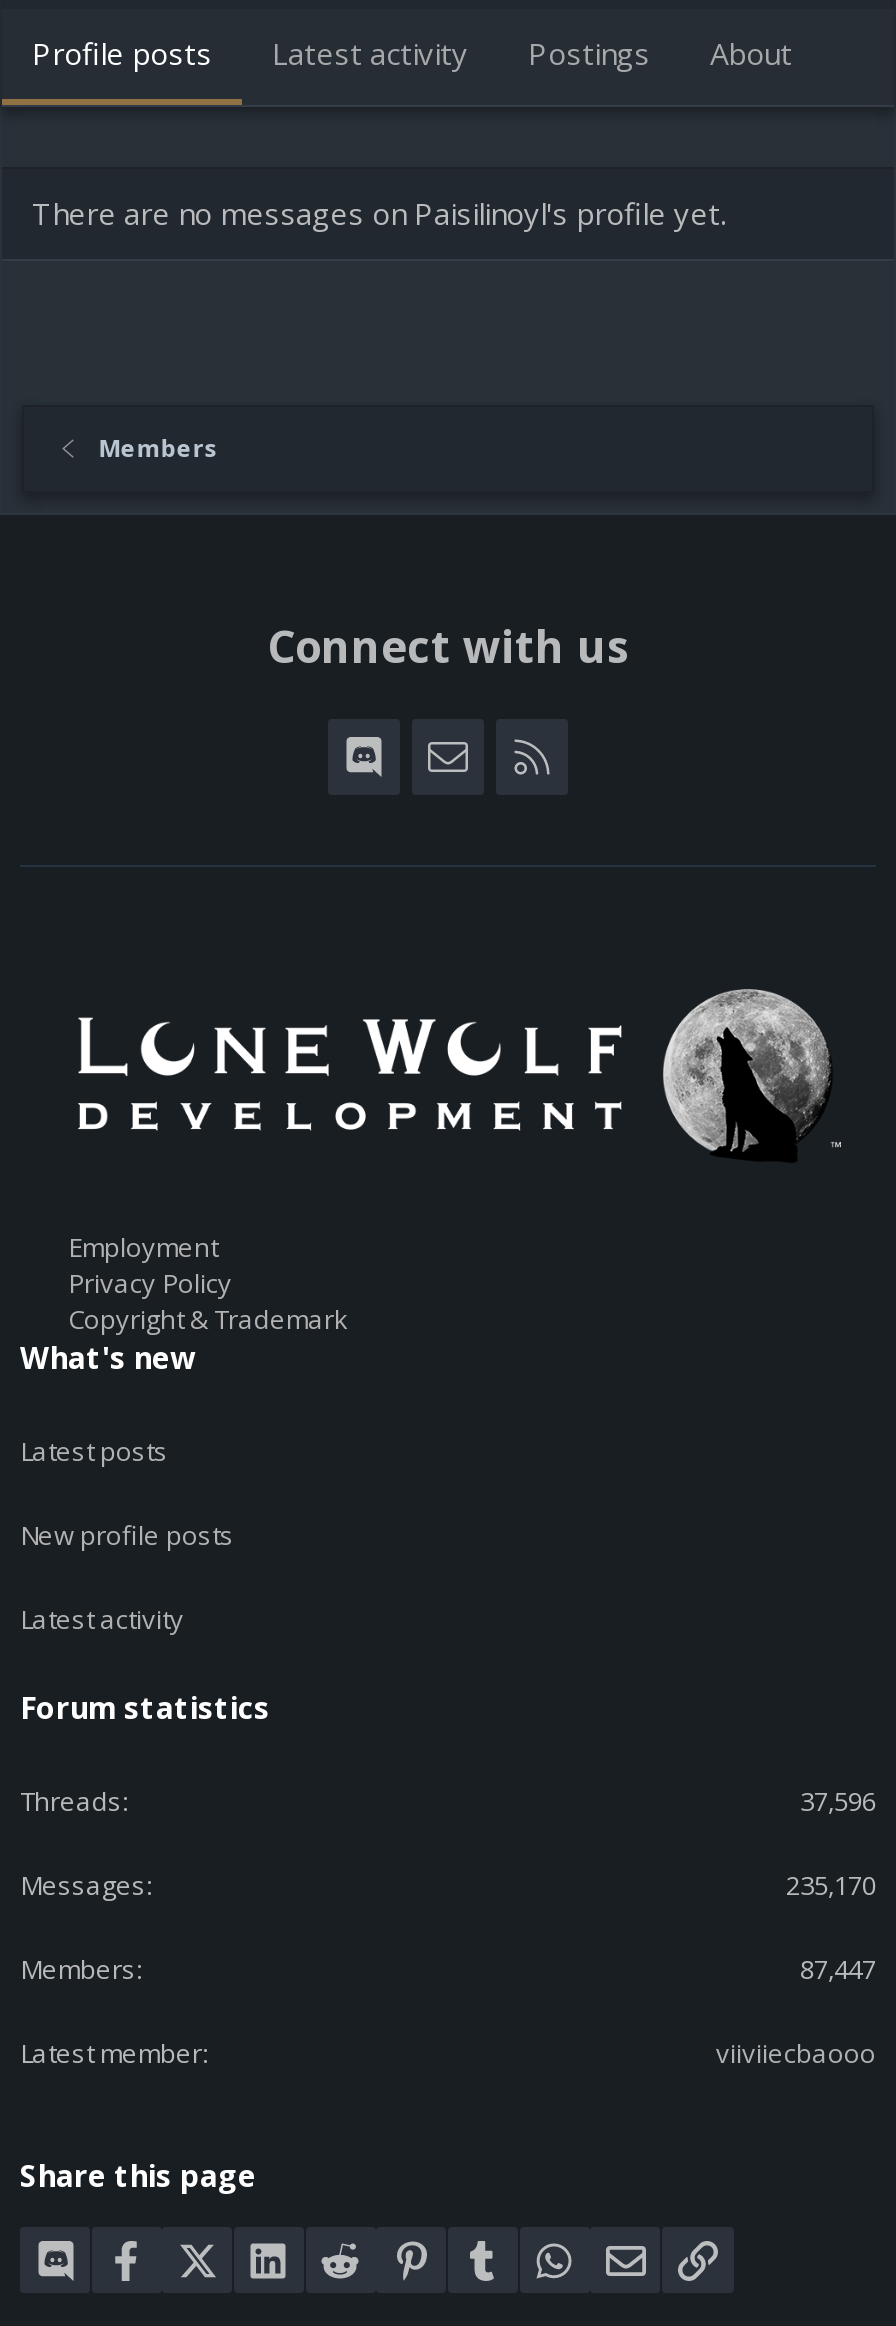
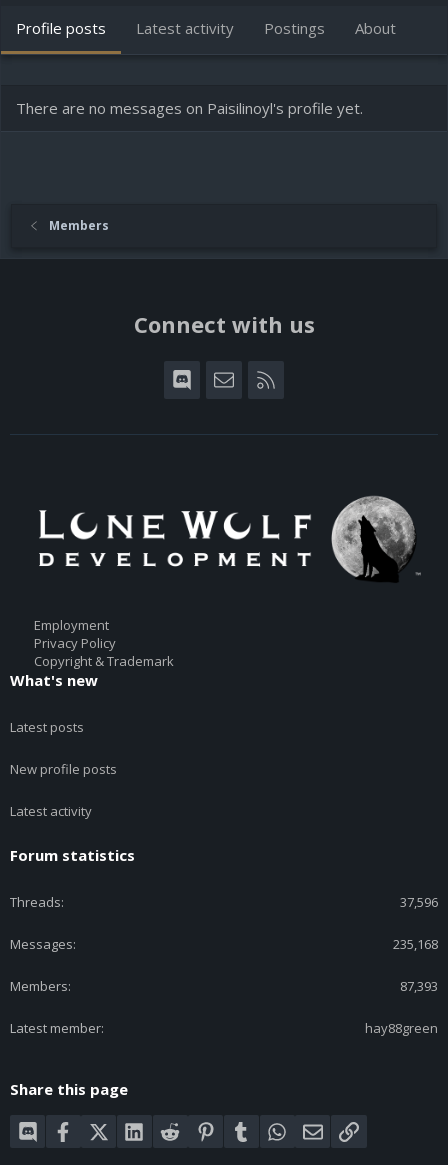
- 235,170
+ 235,168

- 87,447
+ 87,393

- viiviiecbaooo
+ hay88green
